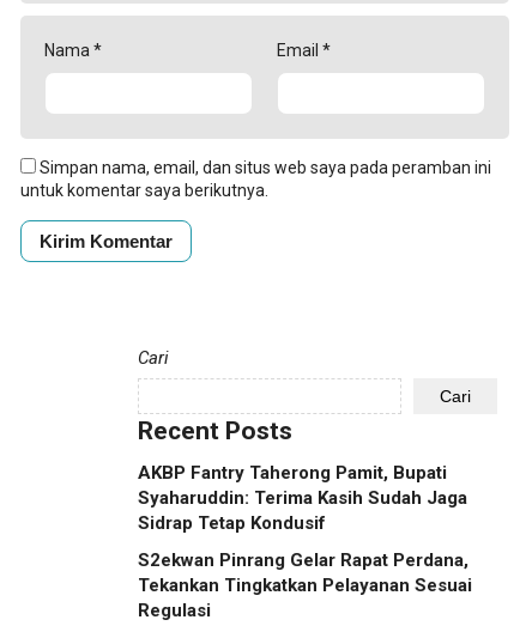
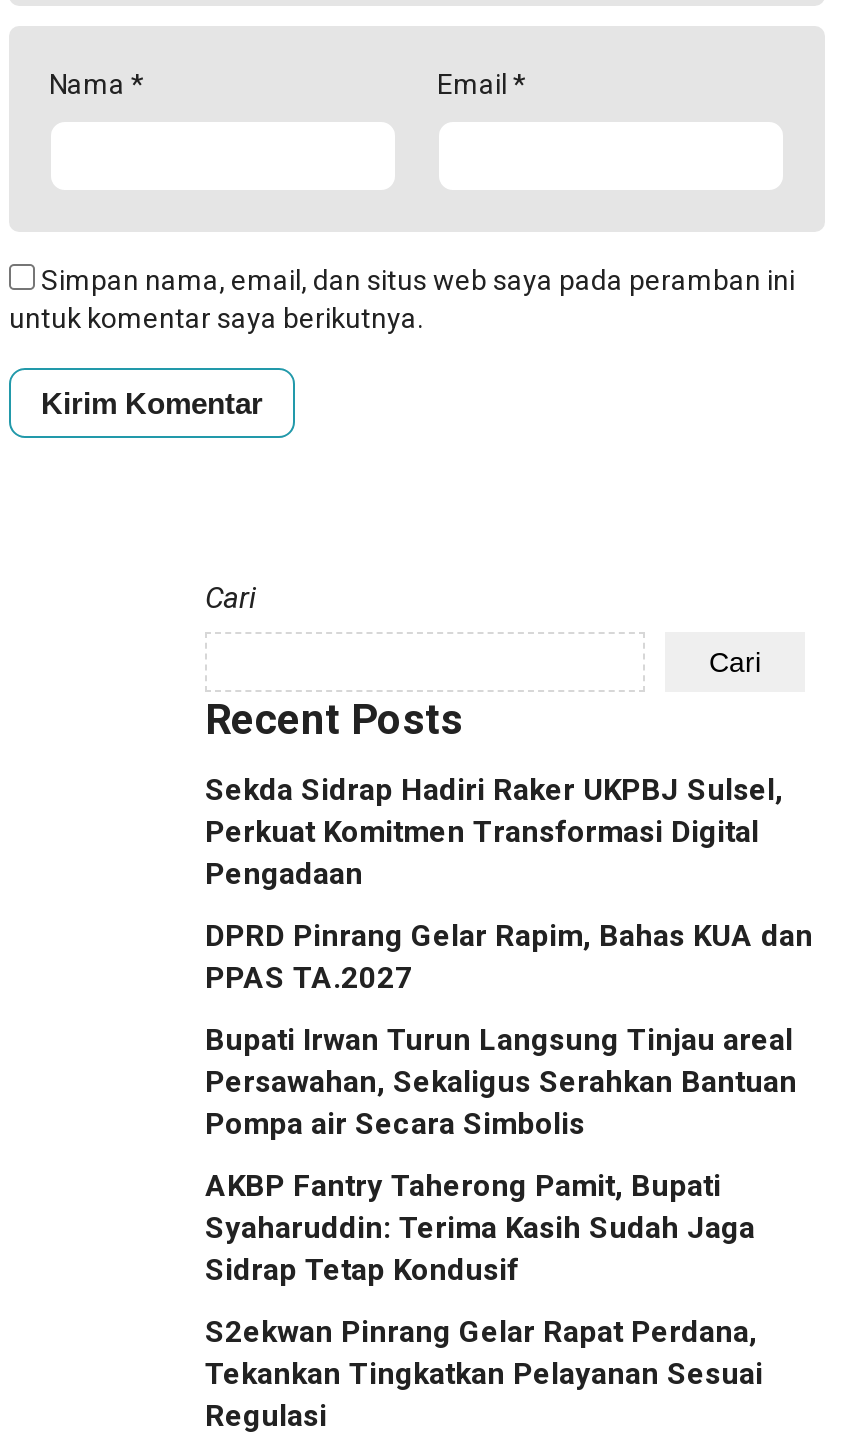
+ Sekda Sidrap Hadiri Raker UKPBJ Sulsel,
+ Perkuat Komitmen Transformasi Digital
+ Pengadaan
+ DPRD Pinrang Gelar Rapim, Bahas KUA dan
+ PPAS TA.2027
+ Bupati Irwan Turun Langsung Tinjau areal
+ Persawahan, Sekaligus Serahkan Bantuan
+ Pompa air Secara Simbolis
